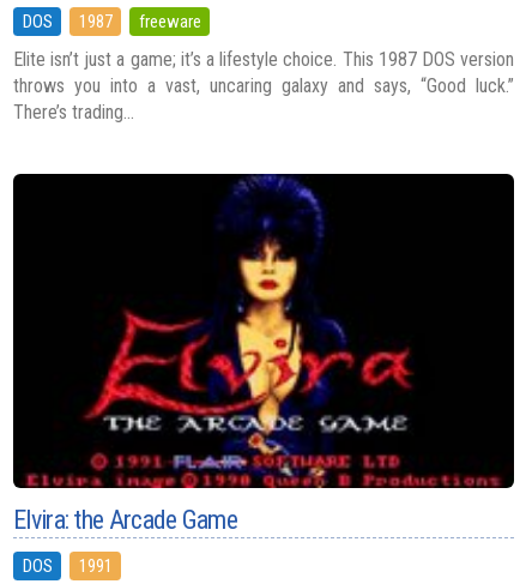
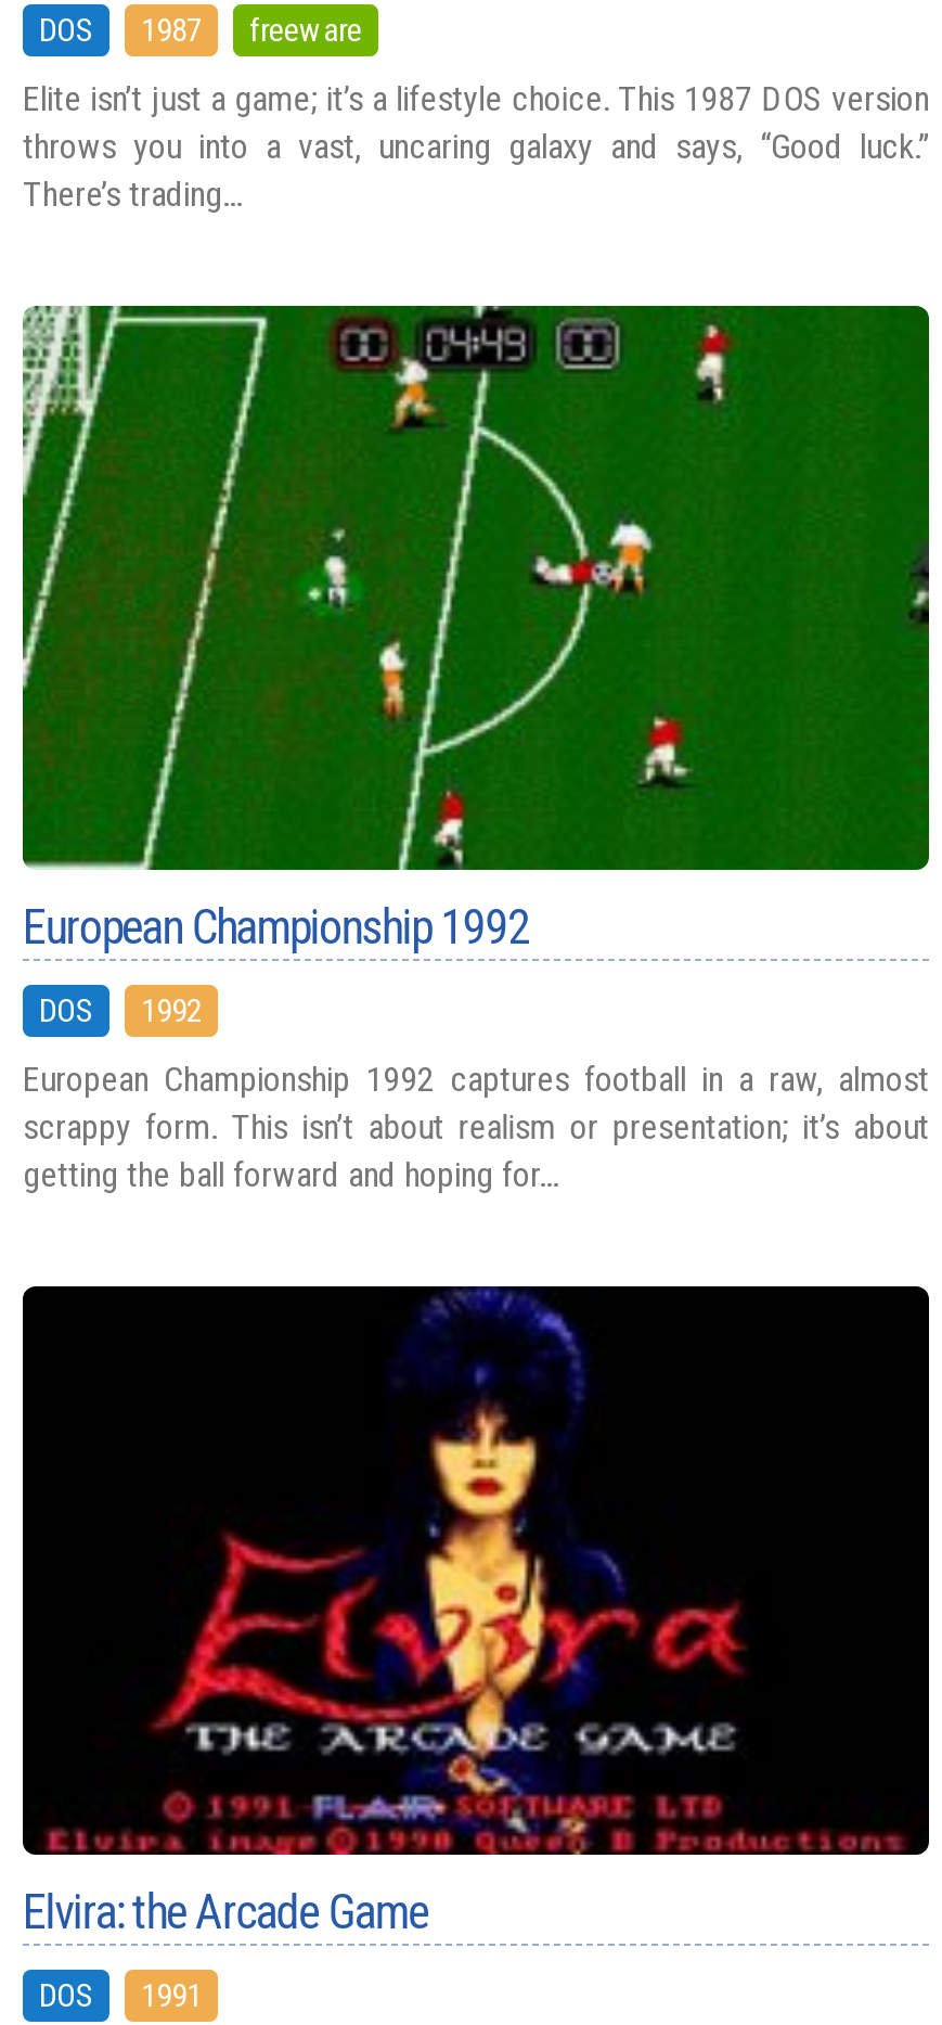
+ [image]
+ European Championship 1992
+ DOS
+ 1992
+ European Championship 1992 captures football in a raw, almost
+ scrappy form. This isn’t about realism or presentation; it’s about
+ getting the ball forward and hoping for...
